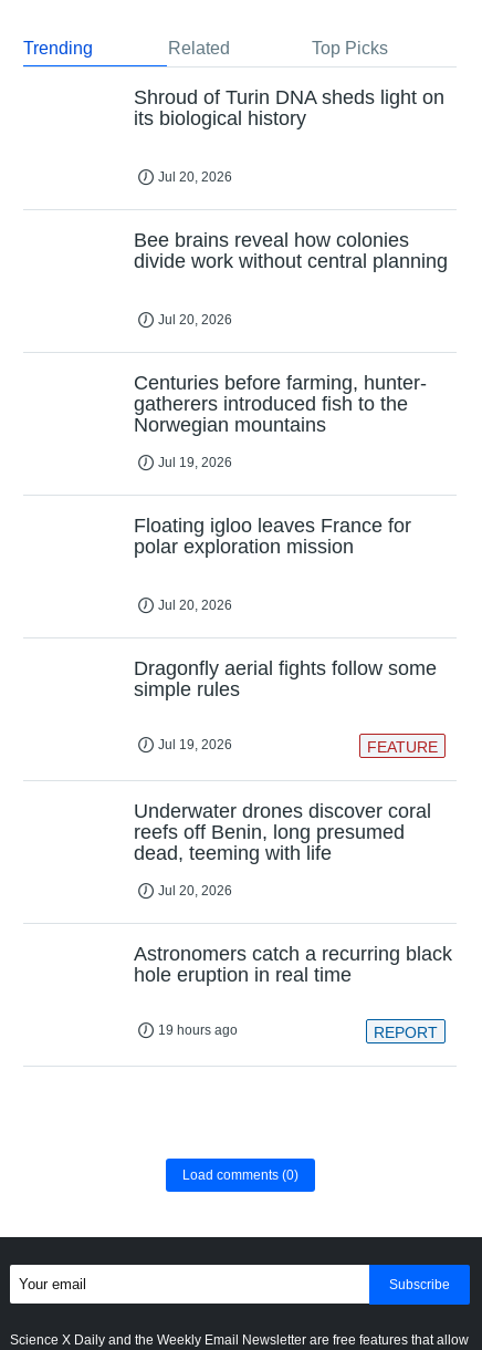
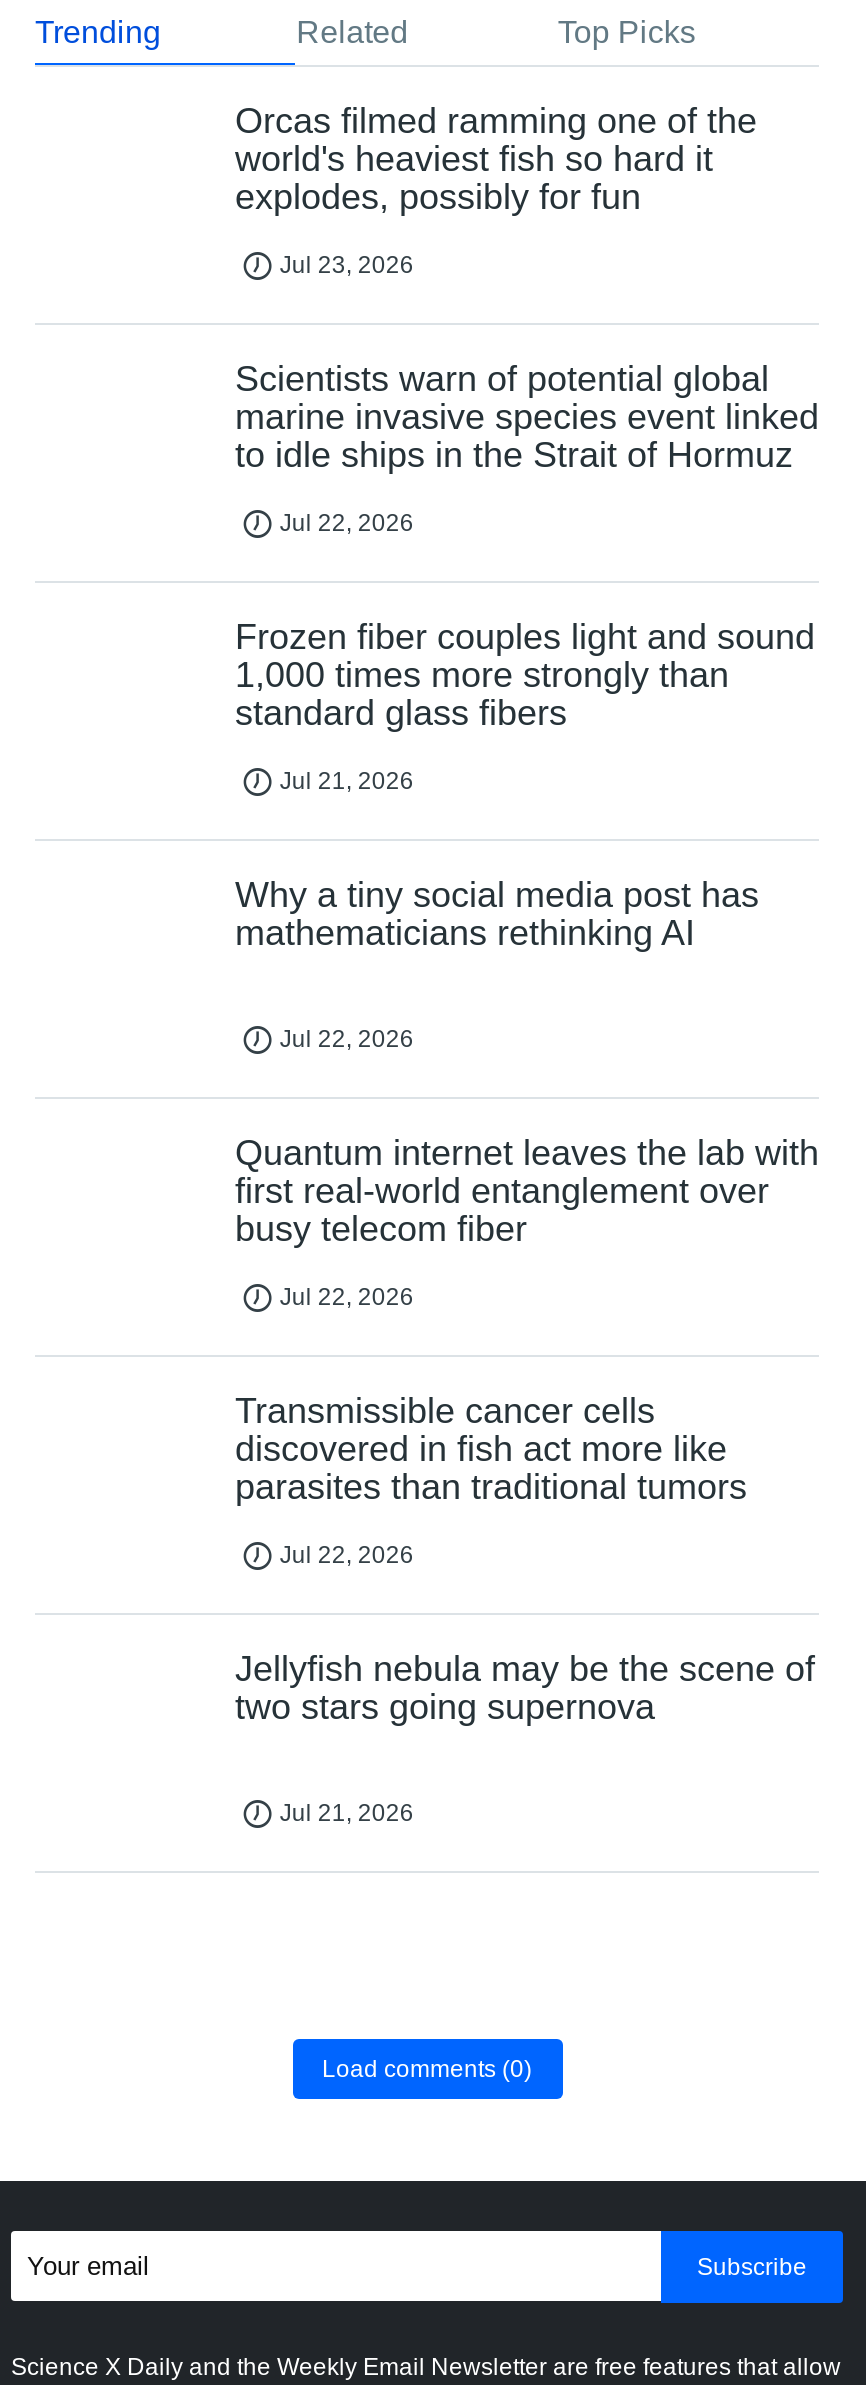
- Shroud of Turin DNA sheds light on
- its biological history
+ Orcas filmed ramming one of the
+ world's heaviest fish so hard it
+ explodes, possibly for fun

- Jul 20, 2026
+ Jul 23, 2026

- Bee brains reveal how colonies
- divide work without central planning
+ Scientists warn of potential global
+ marine invasive species event linked
+ to idle ships in the Strait of Hormuz

- Jul 20, 2026
+ Jul 22, 2026

- Centuries before farming, hunter-
- gatherers introduced fish to the
- Norwegian mountains
+ Frozen fiber couples light and sound
+ 1,000 times more strongly than
+ standard glass fibers

- Jul 19, 2026
+ Jul 21, 2026

- Floating igloo leaves France for
- polar exploration mission
+ Why a tiny social media post has
+ mathematicians rethinking AI

- Jul 20, 2026
+ Jul 22, 2026

- Dragonfly aerial fights follow some
- simple rules
+ Quantum internet leaves the lab with
+ first real-world entanglement over
+ busy telecom fiber

- Jul 19, 2026
- FEATURE
+ Jul 22, 2026

- Underwater drones discover coral
- reefs off Benin, long presumed
- dead, teeming with life
+ Transmissible cancer cells
+ discovered in fish act more like
+ parasites than traditional tumors

- Jul 20, 2026
+ Jul 22, 2026

- Astronomers catch a recurring black
- hole eruption in real time
+ Jellyfish nebula may be the scene of
+ two stars going supernova

- 19 hours ago
- REPORT
+ Jul 21, 2026
